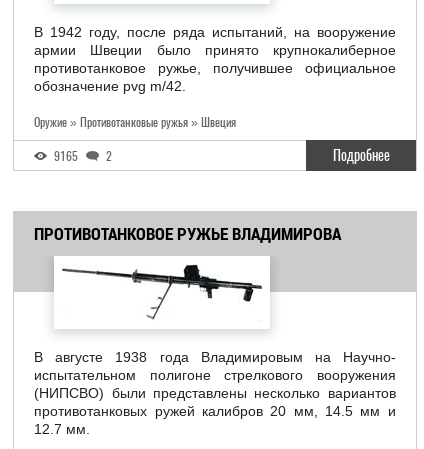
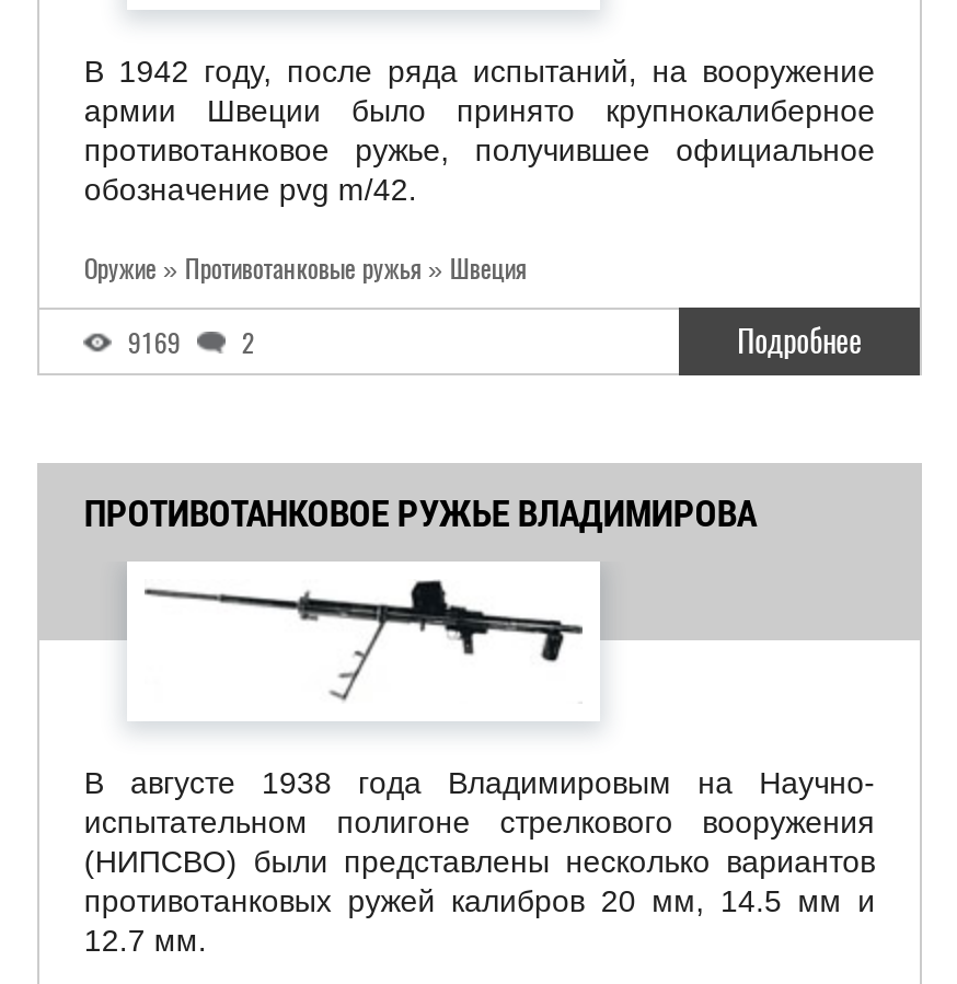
- 9165 2
+ 9169 2
